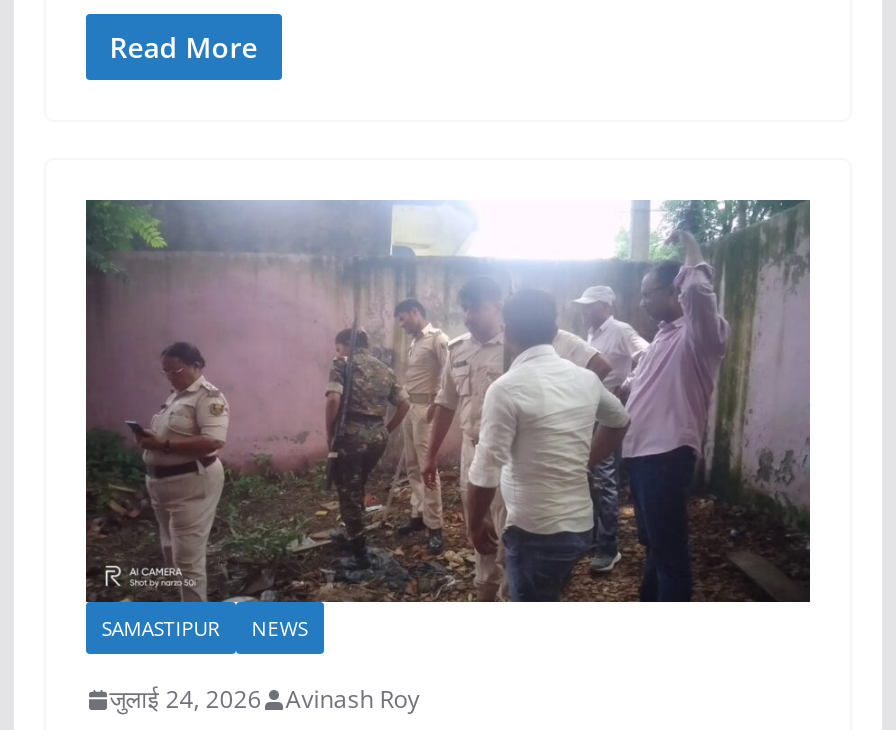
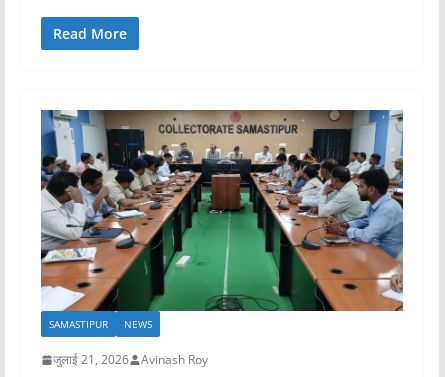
- [image]
- जुलाई 24, 2026 Avinash Roy
+ [image]
+ जुलाई 21, 2026 Avinash Roy
